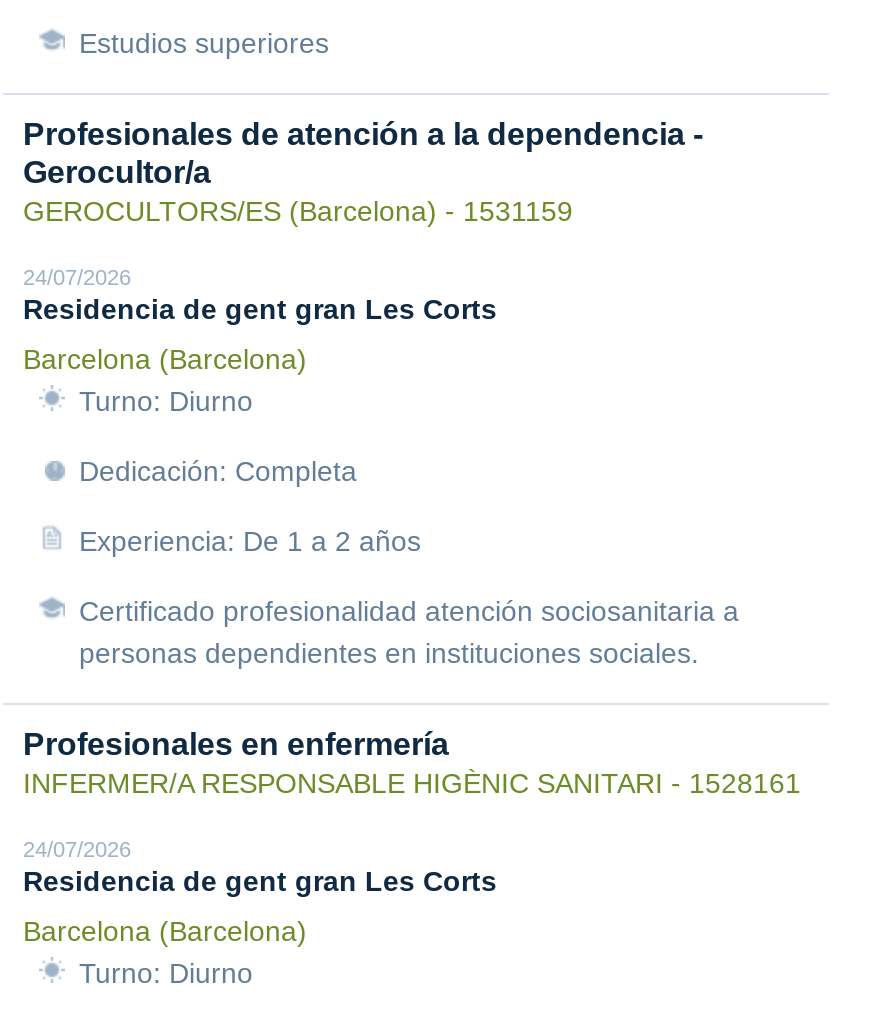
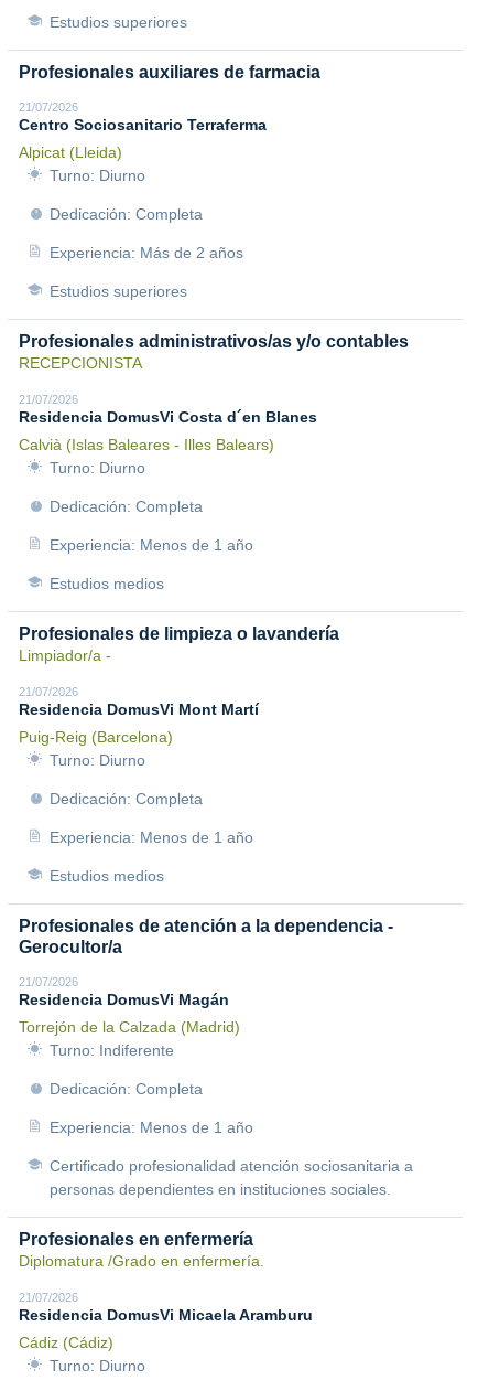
moved down: Profesionales de atención a la dependencia - | Gerocultor/a

- GEROCULTORS/ES (Barcelona) - 1531159
+ Profesionales auxiliares de farmacia

- 24/07/2026
- Residencia de gent gran Les Corts
+ 21/07/2026
+ Centro Sociosanitario Terraferma

- Barcelona (Barcelona)
+ Alpicat (Lleida)

moved up: Turno: Diurno | Dedicación: Completa

- Experiencia: De 1 a 2 años
+ Experiencia: Más de 2 años
+ Estudios superiores
+ Profesionales administrativos/as y/o contables
+ RECEPCIONISTA
+ 21/07/2026
+ Residencia DomusVi Costa d´en Blanes
+ Calvià (Islas Baleares - Illes Balears)
+ Turno: Diurno
+ Dedicación: Completa
+ Experiencia: Menos de 1 año
+ Estudios medios
+ Profesionales de limpieza o lavandería
+ Limpiador/a -
+ 21/07/2026
+ Residencia DomusVi Mont Martí
+ Puig-Reig (Barcelona)
+ Turno: Diurno
+ Dedicación: Completa
+ Experiencia: Menos de 1 año
+ Estudios medios
+ 21/07/2026
+ Residencia DomusVi Magán
+ Torrejón de la Calzada (Madrid)
+ Turno: Indiferente
+ Dedicación: Completa
+ Experiencia: Menos de 1 año

- INFERMER/A RESPONSABLE HIGÈNIC SANITARI - 1528161
+ Diplomatura /Grado en enfermería.

- 24/07/2026
- Residencia de gent gran Les Corts
+ 21/07/2026
+ Residencia DomusVi Micaela Aramburu

- Barcelona (Barcelona)
+ Cádiz (Cádiz)
